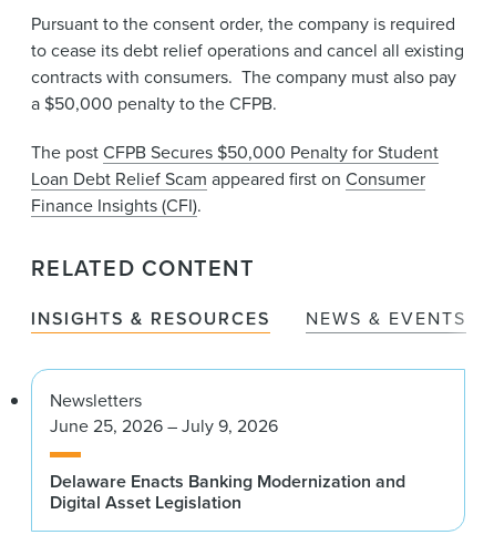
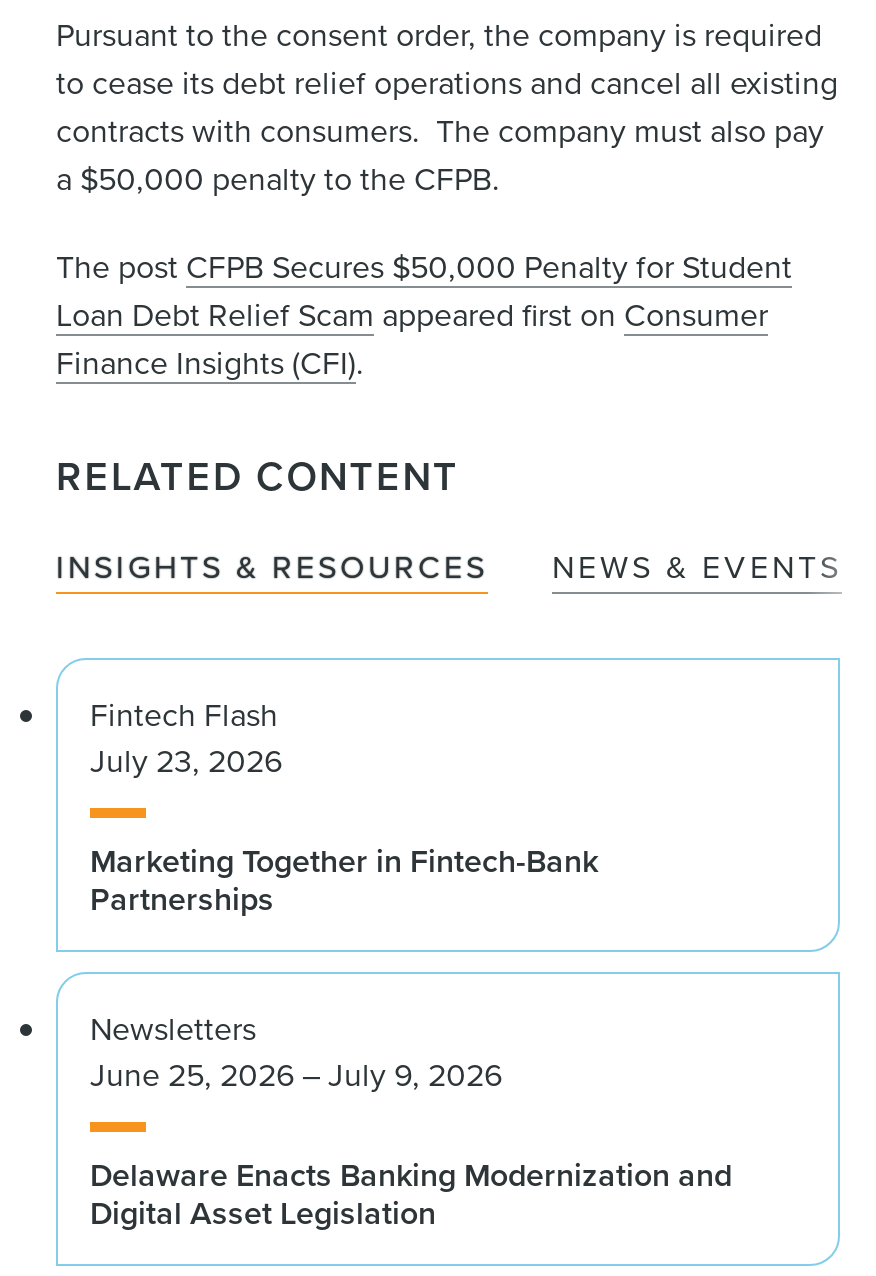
+ Fintech Flash
+ July 23, 2026
+ Marketing Together in Fintech-Bank
+ Partnerships
